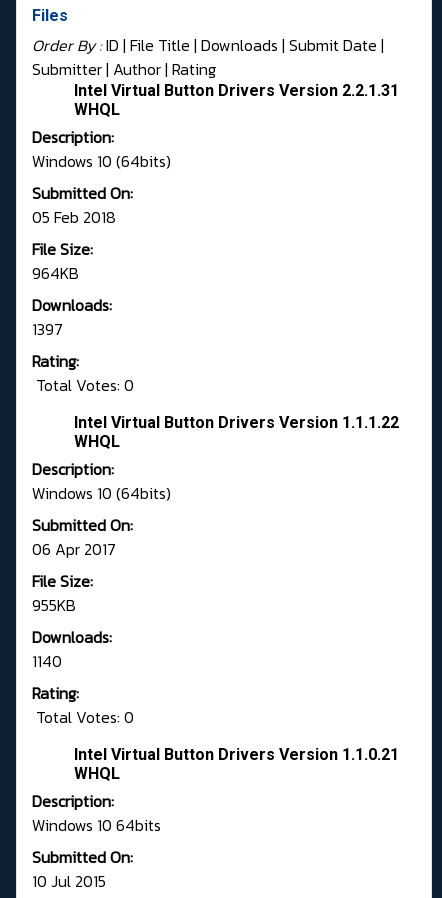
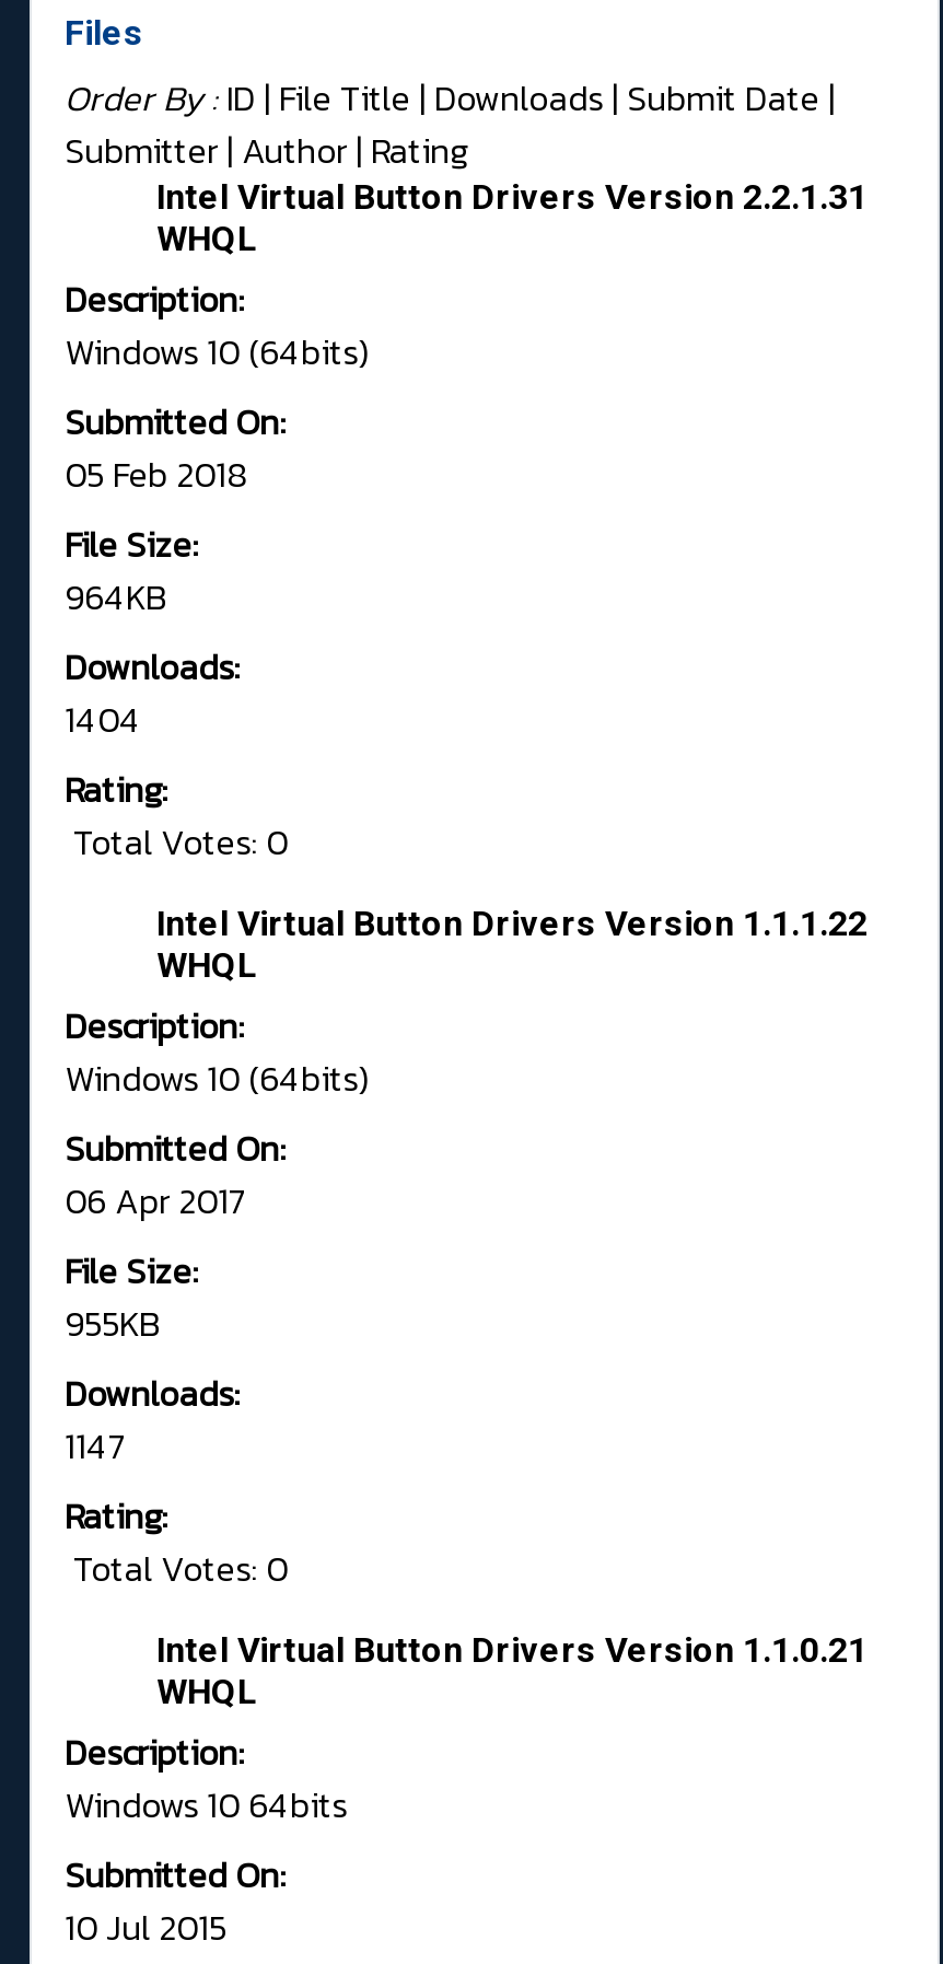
- 1397
+ 1404

- 1140
+ 1147
